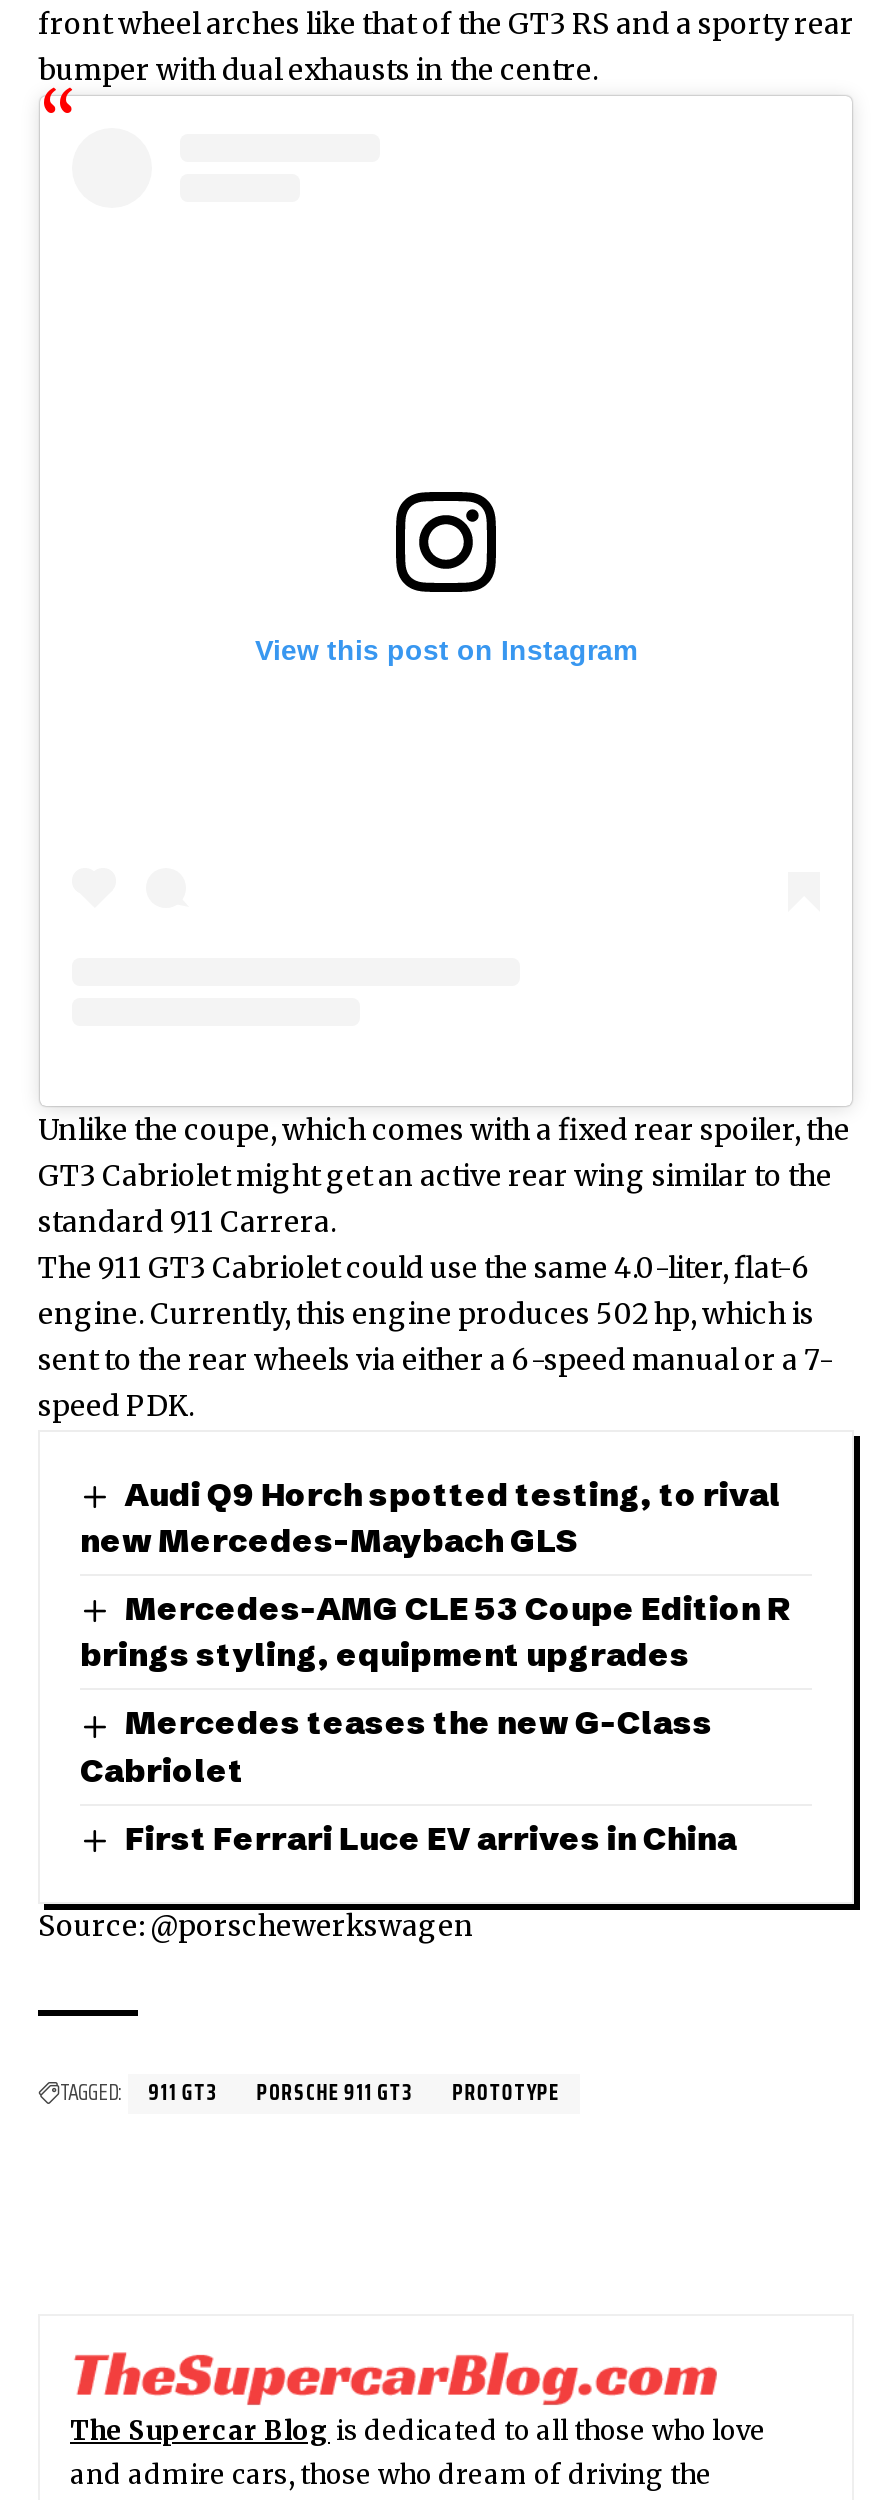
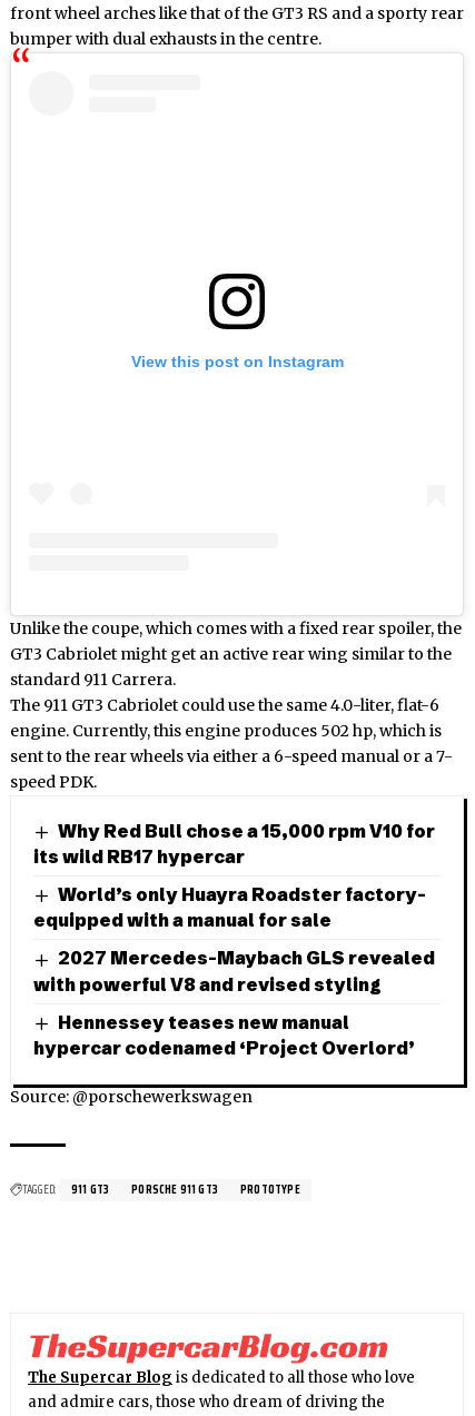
- Audi Q9 Horch spotted testing, to rival
- new Mercedes-Maybach GLS
+ Why Red Bull chose a 15,000 rpm V10 for
+ its wild RB17 hypercar

- Mercedes-AMG CLE 53 Coupe Edition R
- brings styling, equipment upgrades
+ World’s only Huayra Roadster factory-
+ equipped with a manual for sale

- Mercedes teases the new G-Class
- Cabriolet
+ 2027 Mercedes-Maybach GLS revealed
+ with powerful V8 and revised styling

- First Ferrari Luce EV arrives in China
+ Hennessey teases new manual
+ hypercar codenamed ‘Project Overlord’
